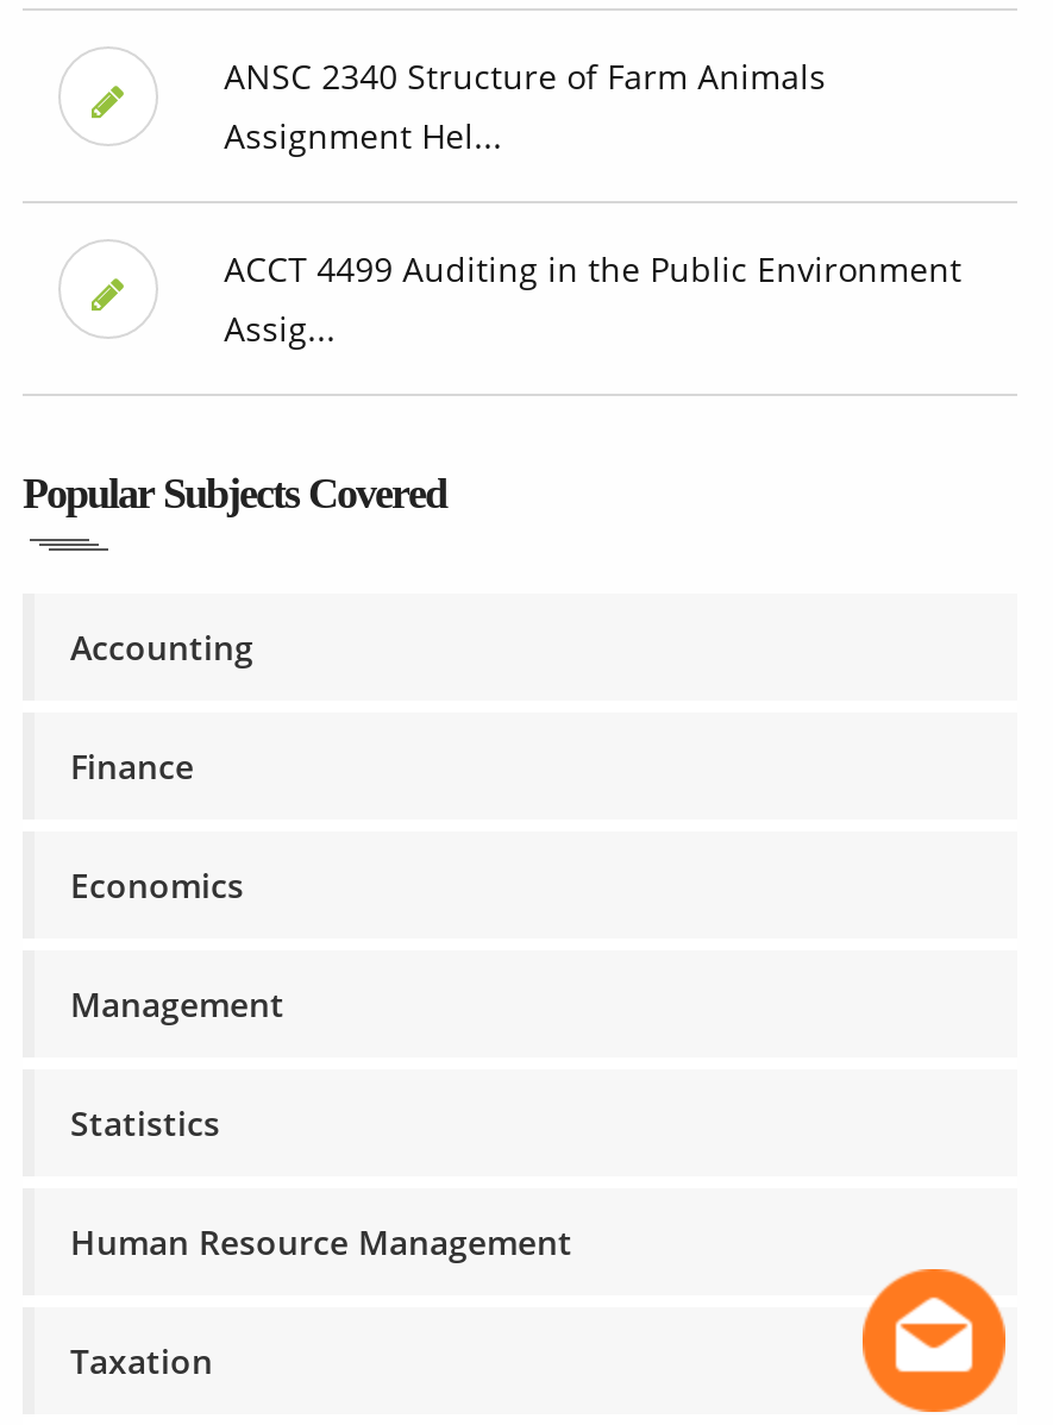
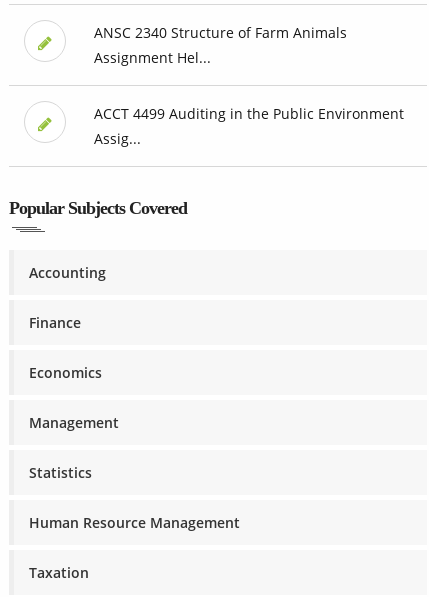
- [image]
